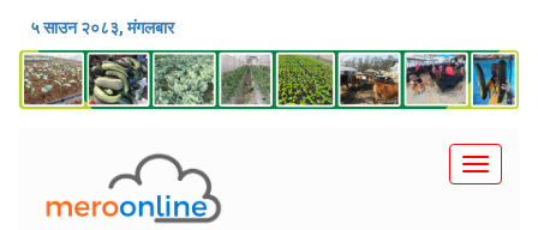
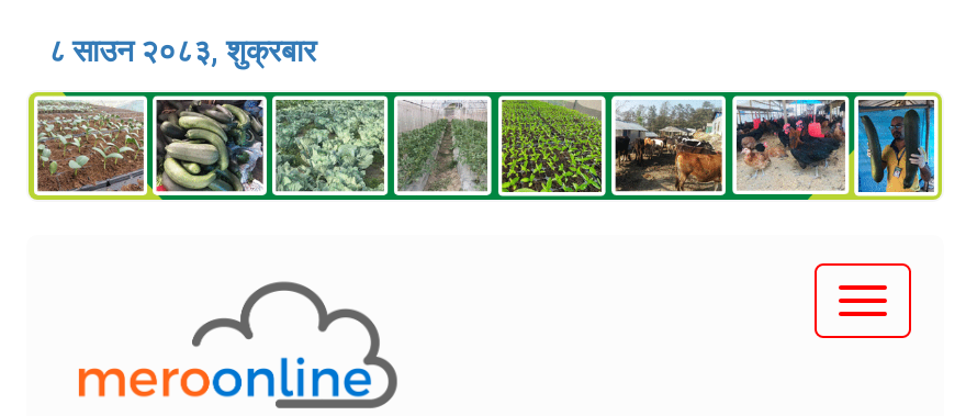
- ५ साउन २०८३, मंगलबार
+ ८ साउन २०८३, शुक्रबार
